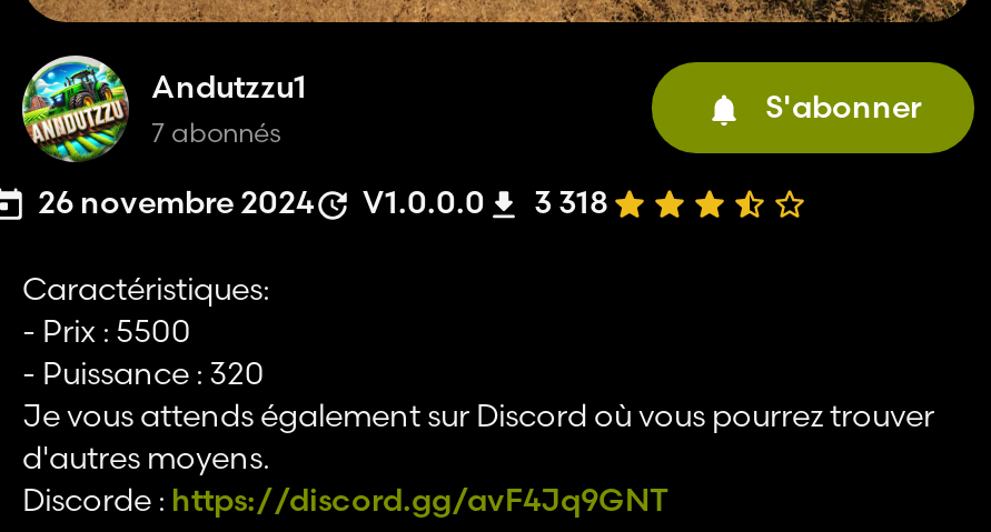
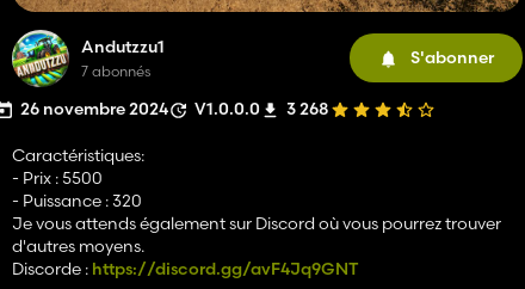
- 26 novembre 2024 V1.0.0.0 3 318
+ 26 novembre 2024 V1.0.0.0 3 268
